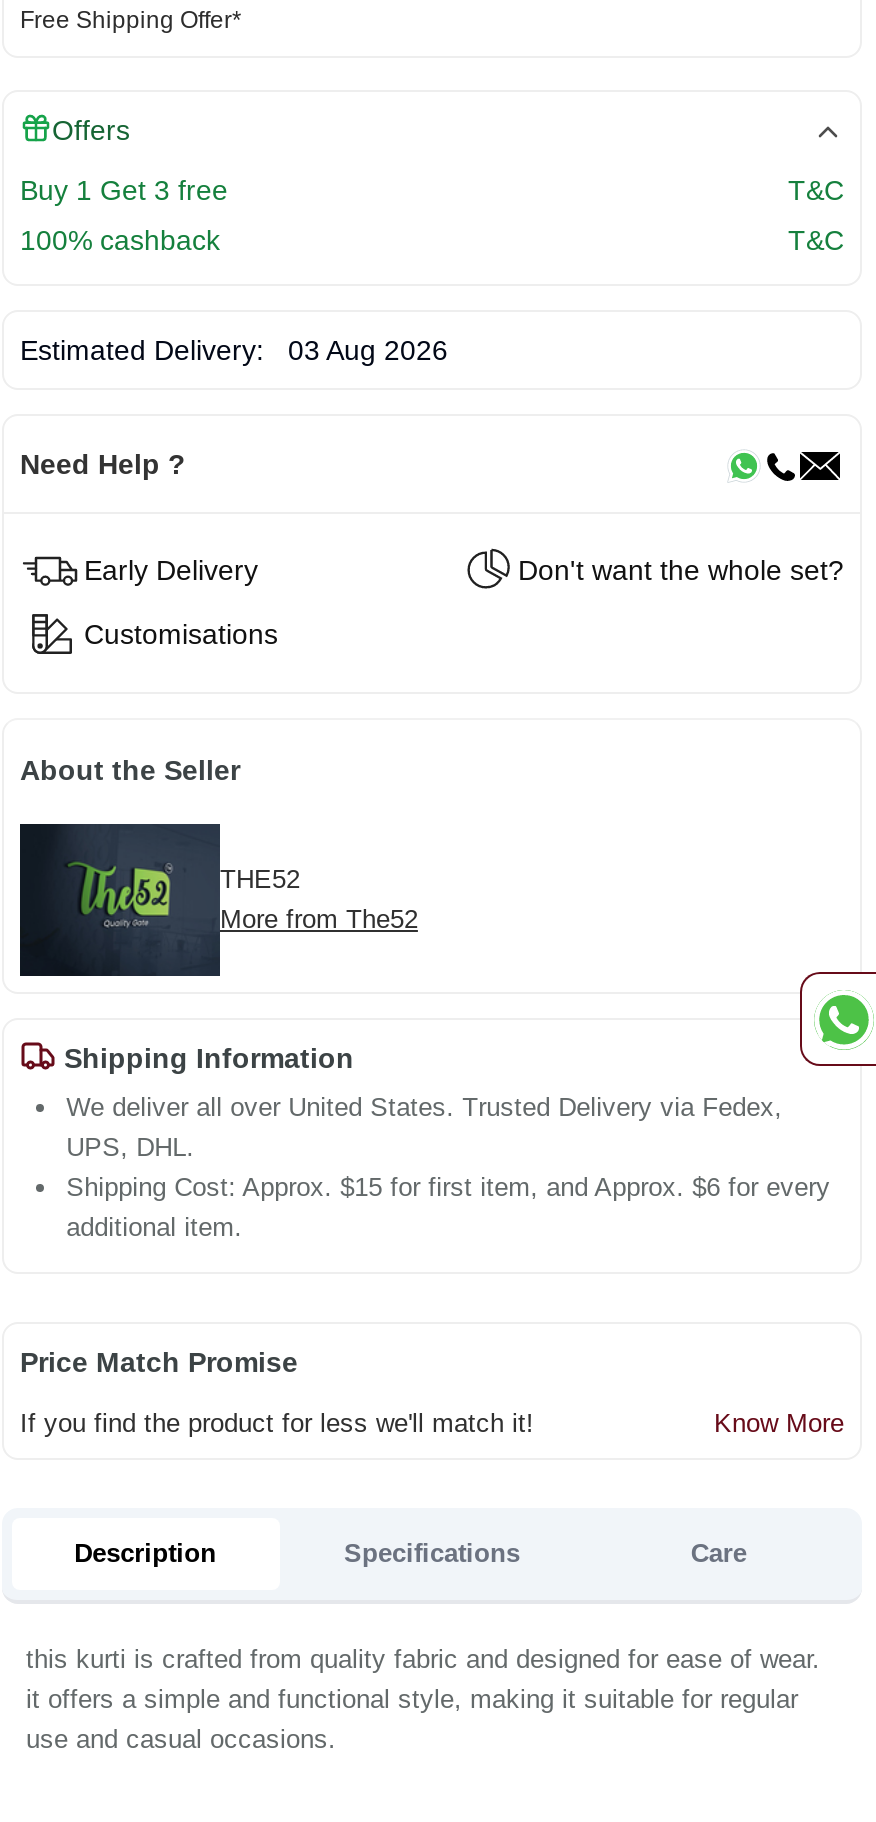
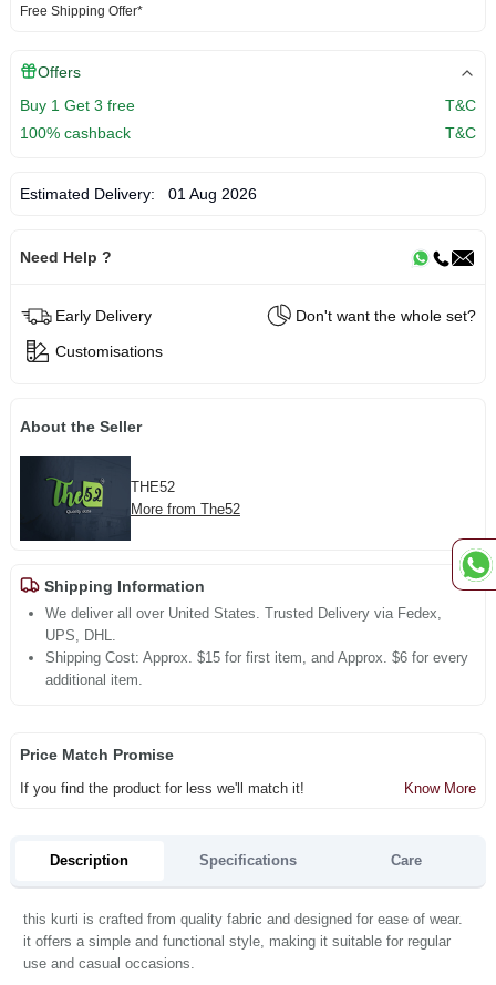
- Estimated Delivery: 03 Aug 2026
+ Estimated Delivery: 01 Aug 2026
